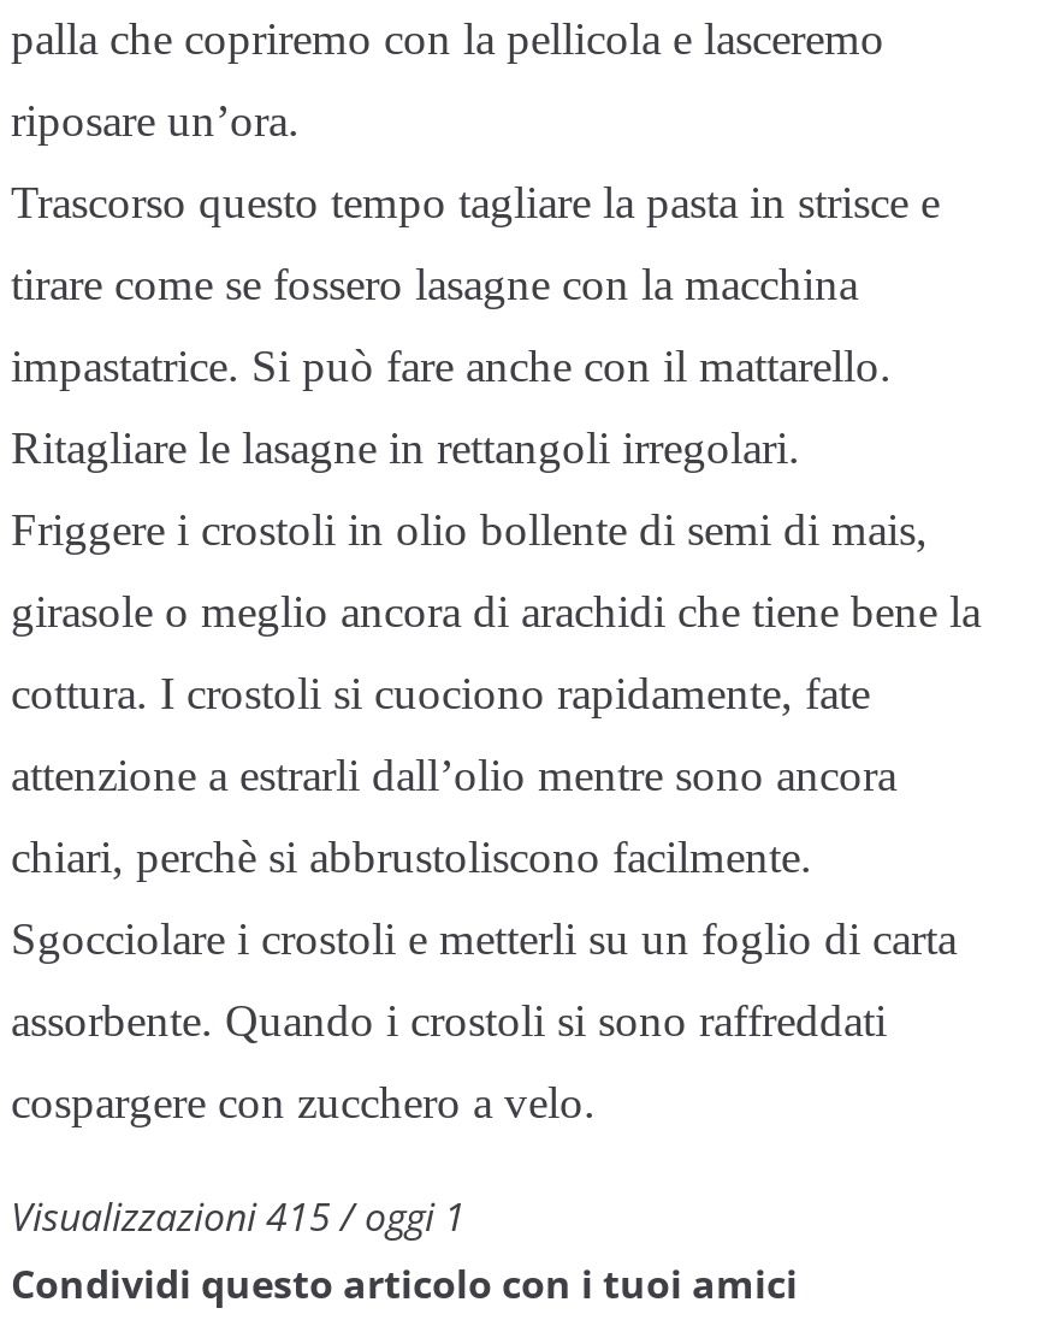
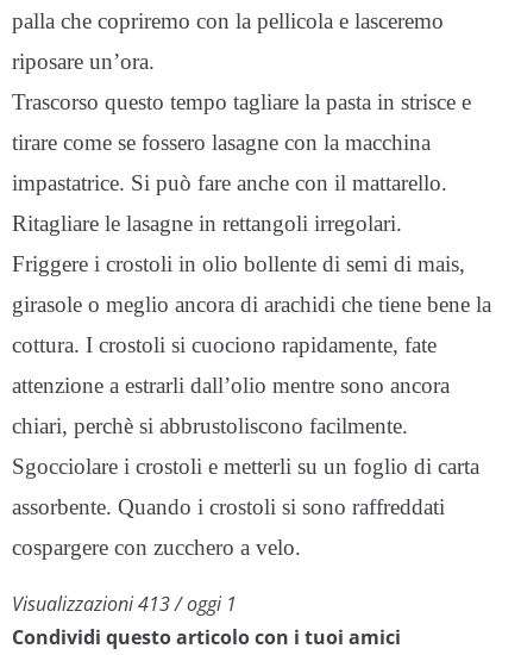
- Visualizzazioni 415 / oggi 1
+ Visualizzazioni 413 / oggi 1
